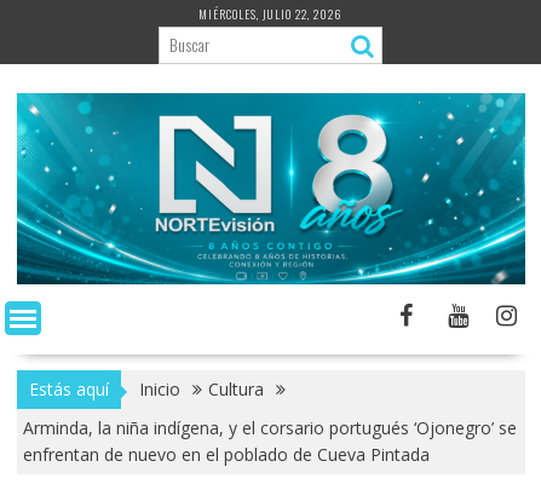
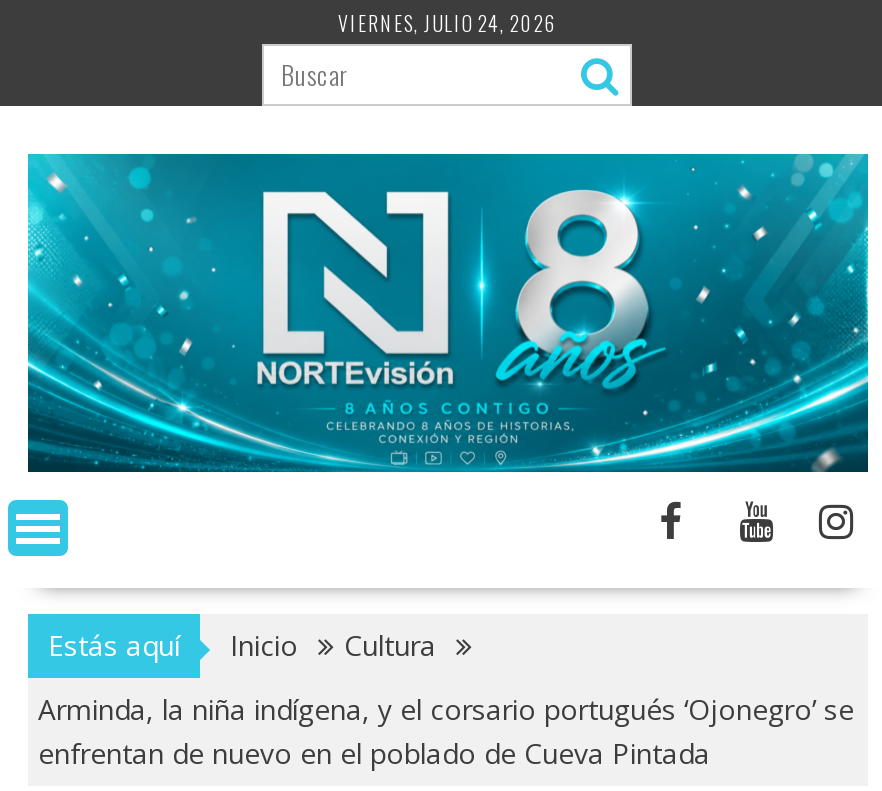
- MIÉRCOLES, JULIO 22, 2026
+ VIERNES, JULIO 24, 2026
